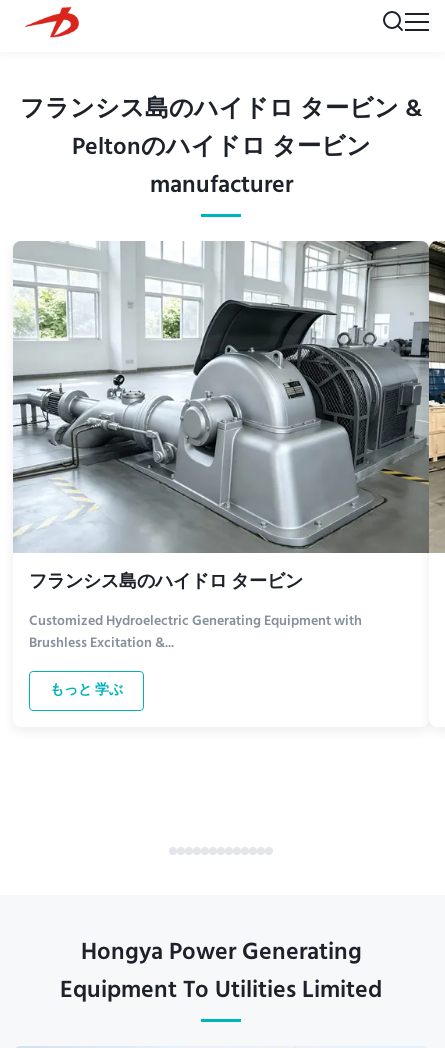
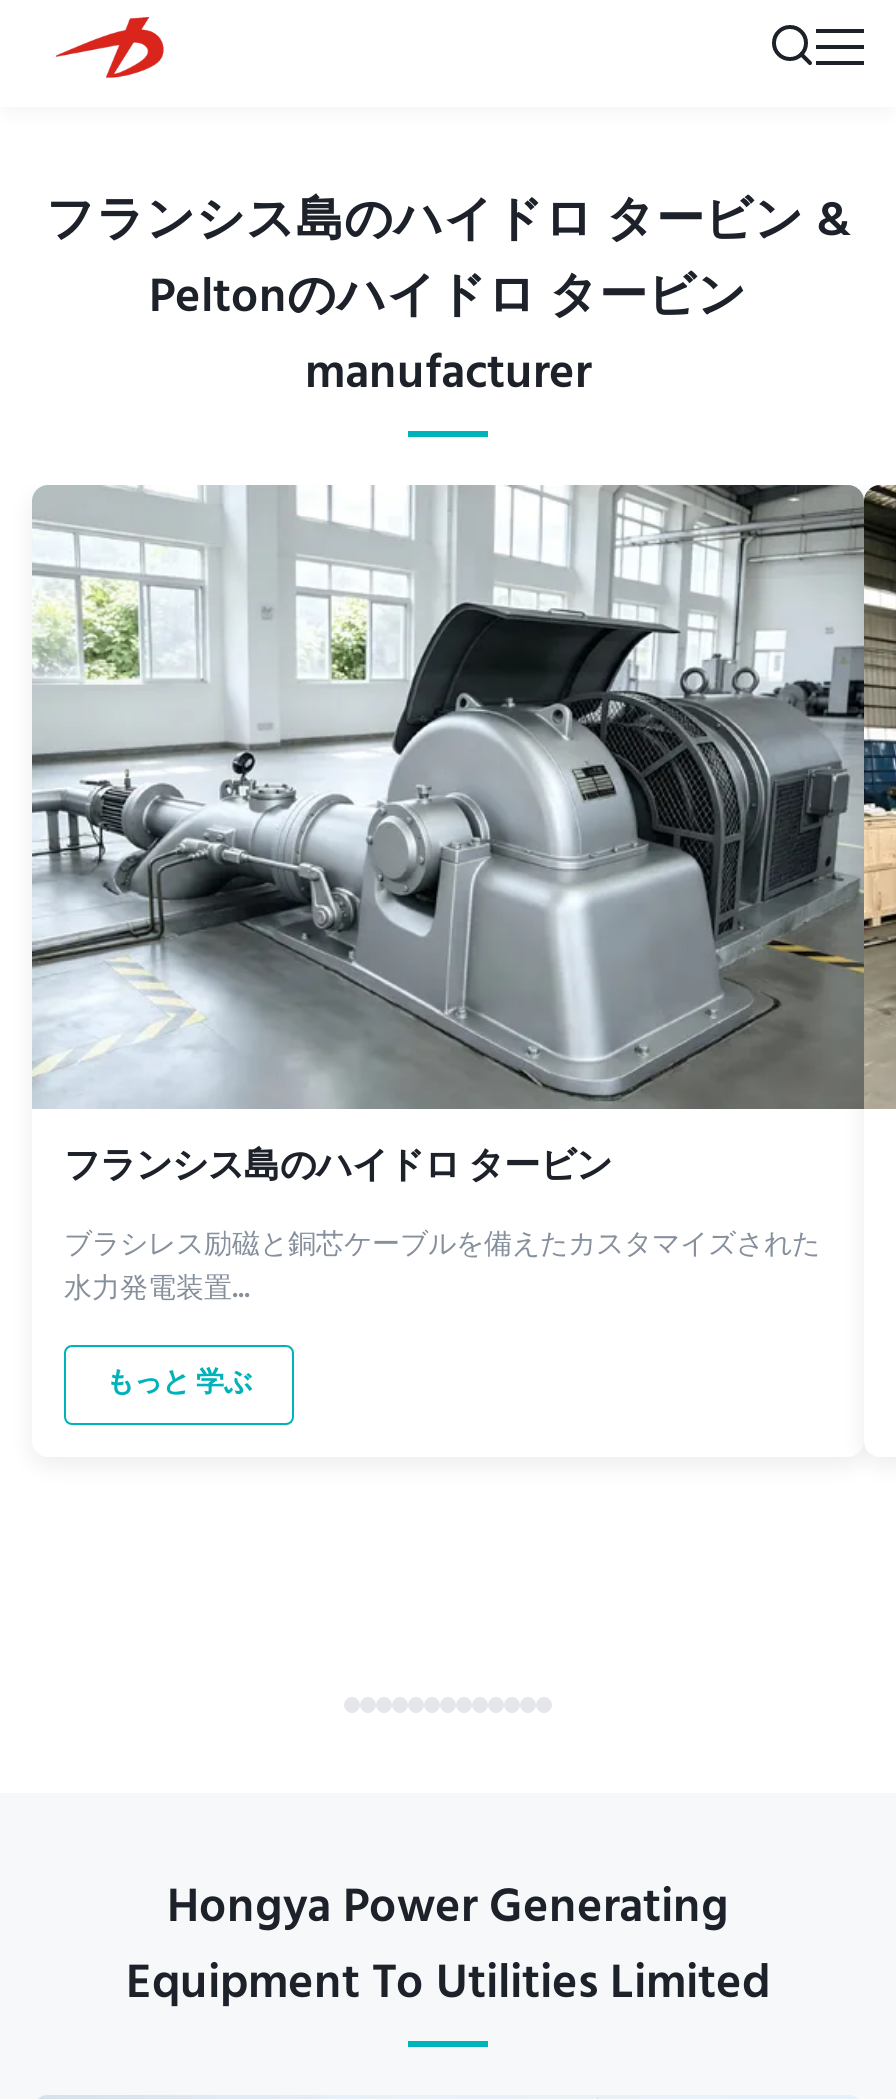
- Customized Hydroelectric Generating Equipment with
- Brushless Excitation &...
+ ブラシレス励磁と銅芯ケーブルを備えたカスタマイズされた
+ 水力発電装置...
